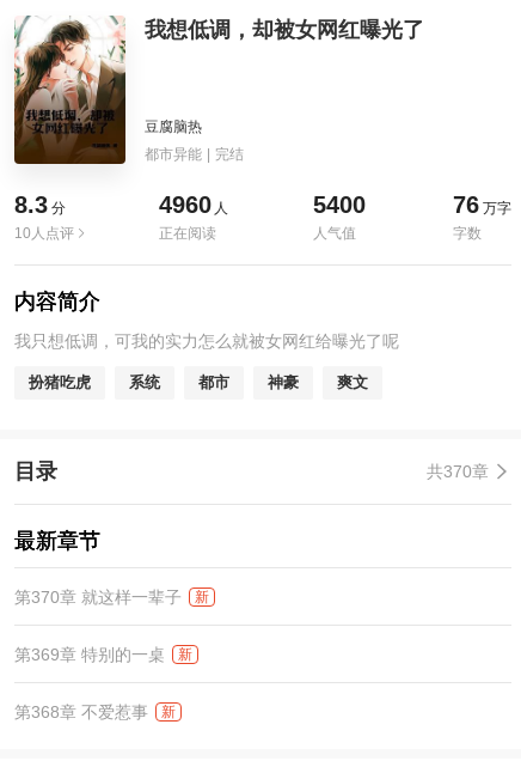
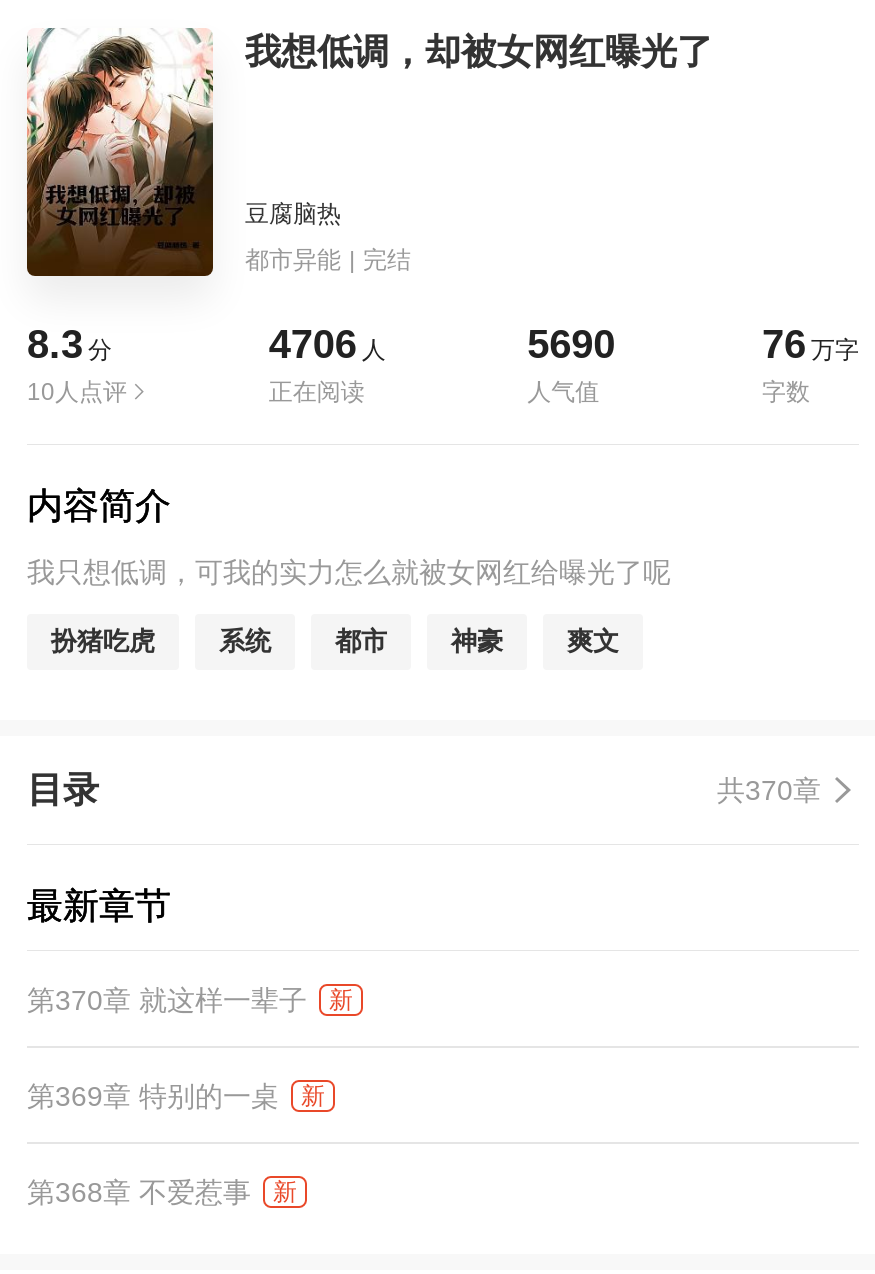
- 4960 人
+ 4706 人

- 5400
+ 5690
